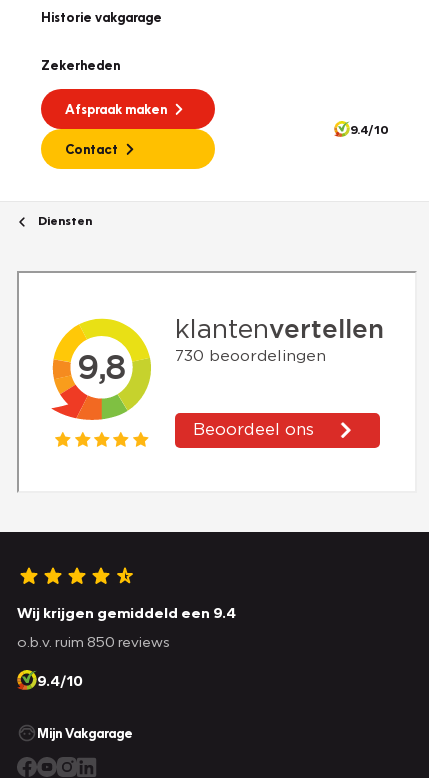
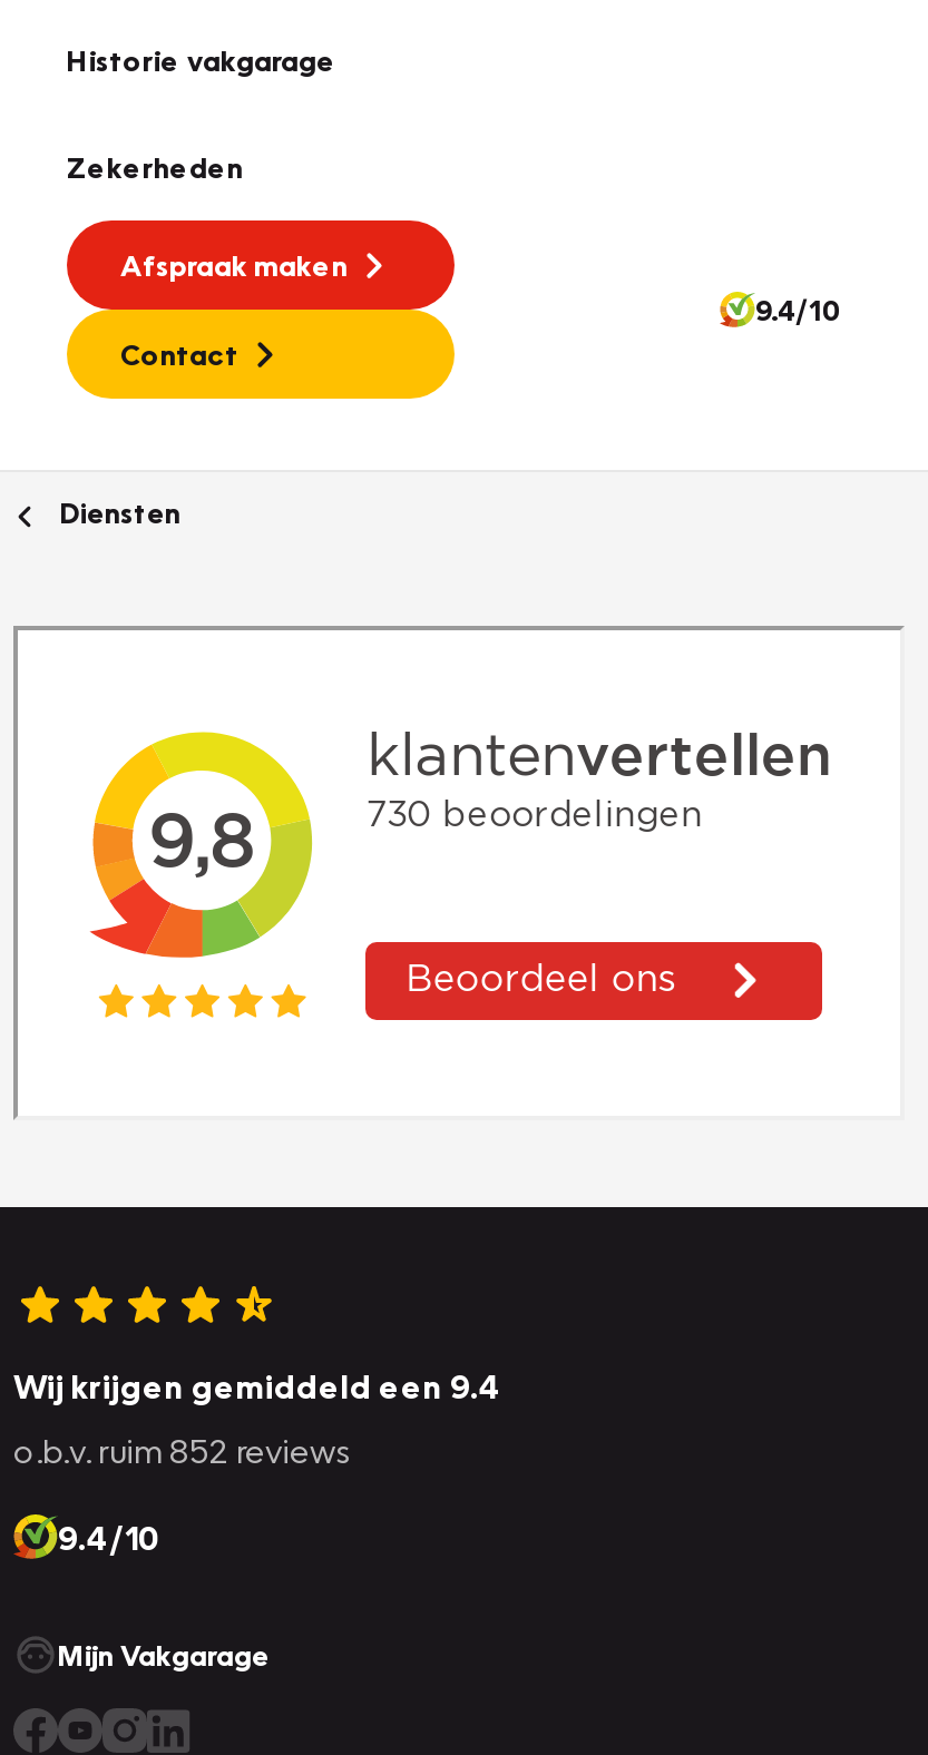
- o.b.v. ruim 850 reviews
+ o.b.v. ruim 852 reviews
